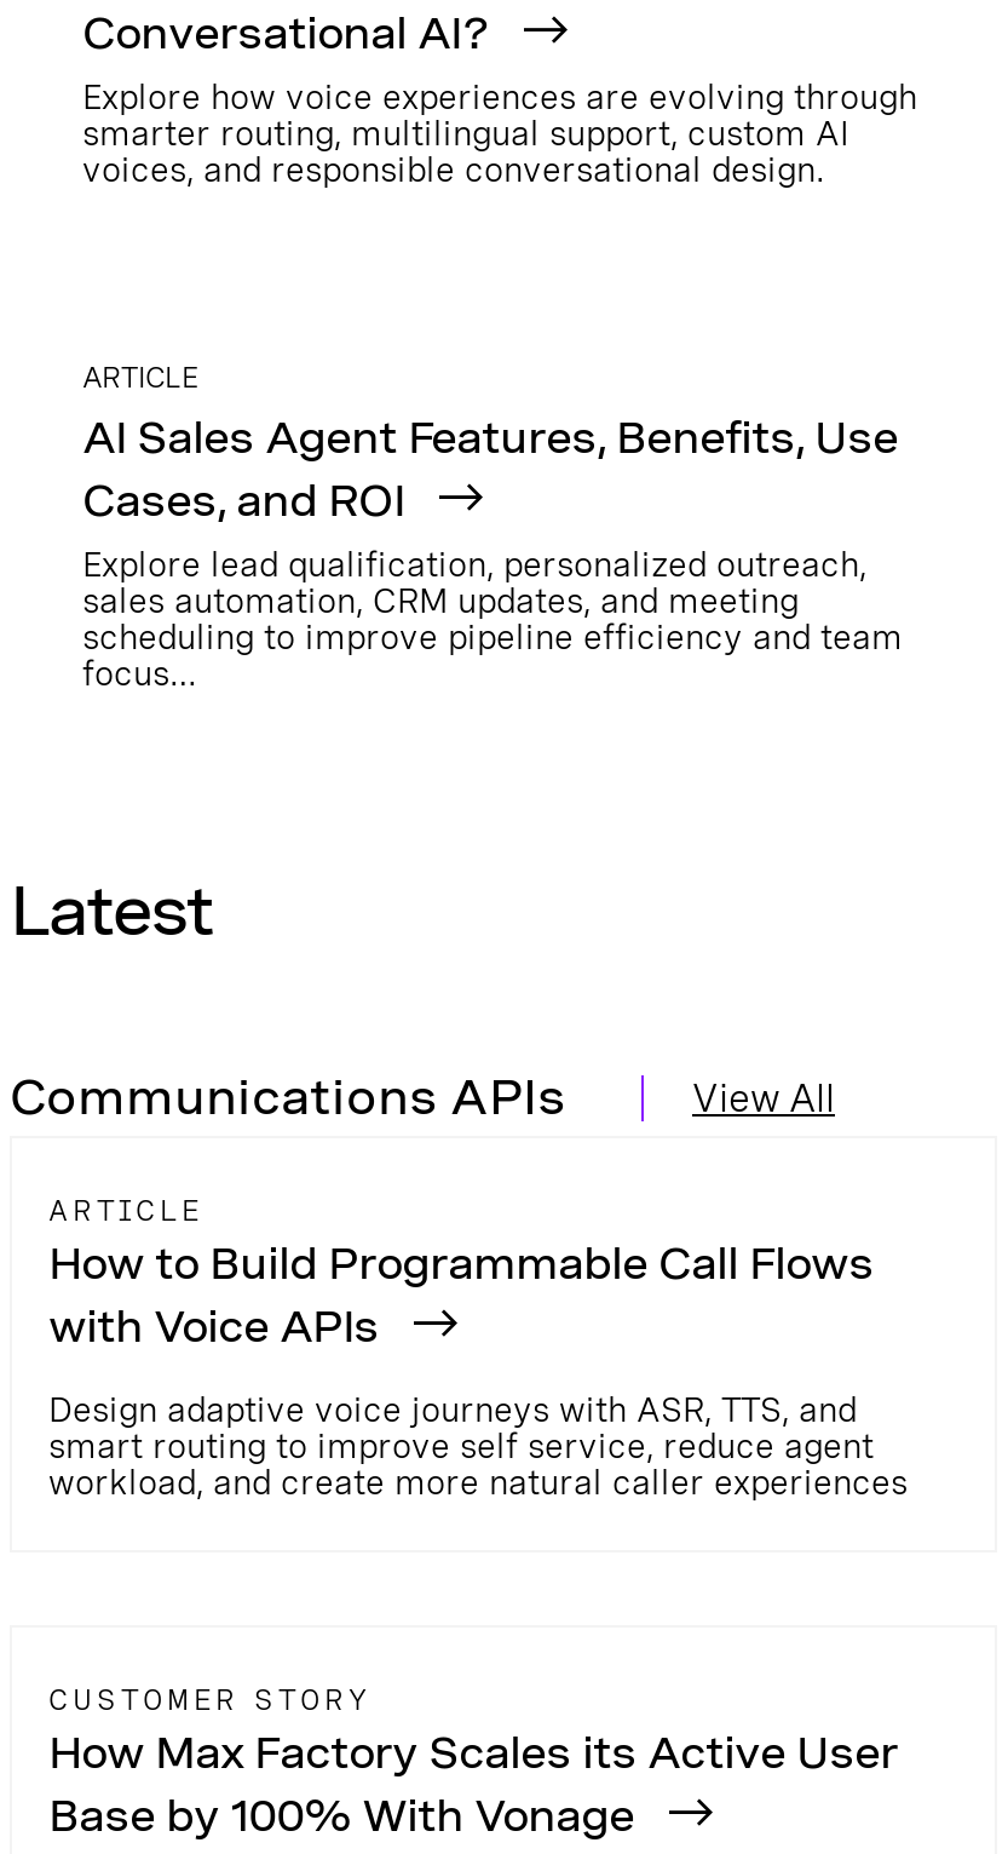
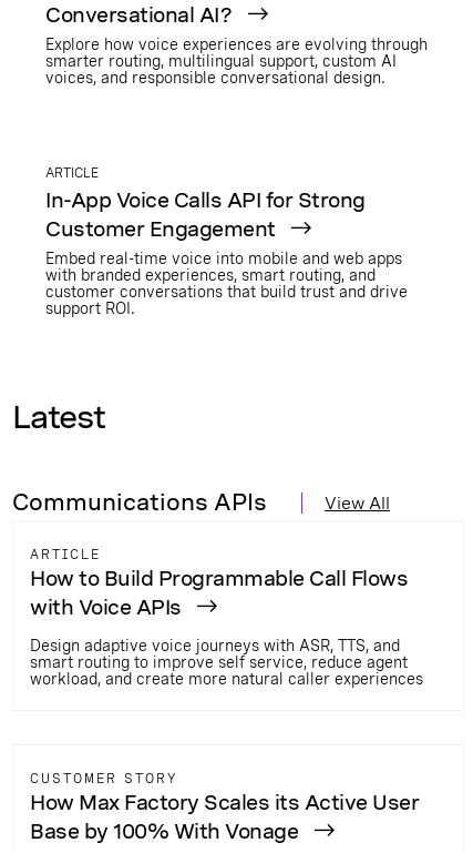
- AI Sales Agent Features, Benefits, Use
- Cases, and ROI
- Explore lead qualification, personalized outreach,
- sales automation, CRM updates, and meeting
- scheduling to improve pipeline efficiency and team
- focus…
+ In-App Voice Calls API for Strong
+ Customer Engagement
+ Embed real-time voice into mobile and web apps
+ with branded experiences, smart routing, and
+ customer conversations that build trust and drive
+ support ROI.
